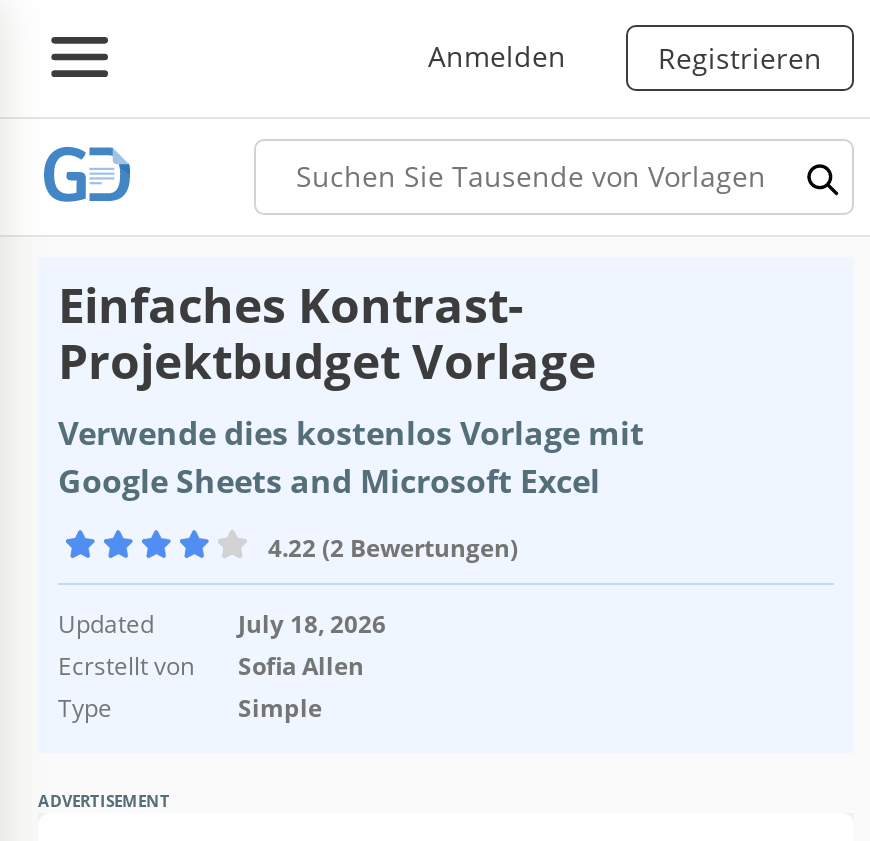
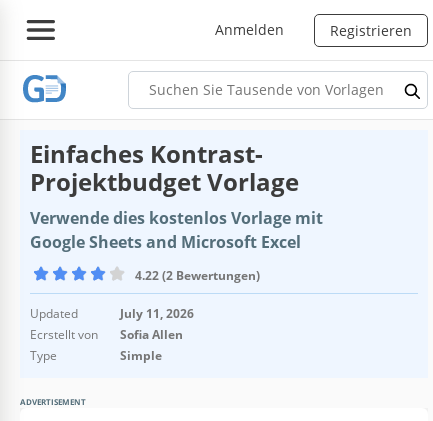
- July 18, 2026
+ July 11, 2026
